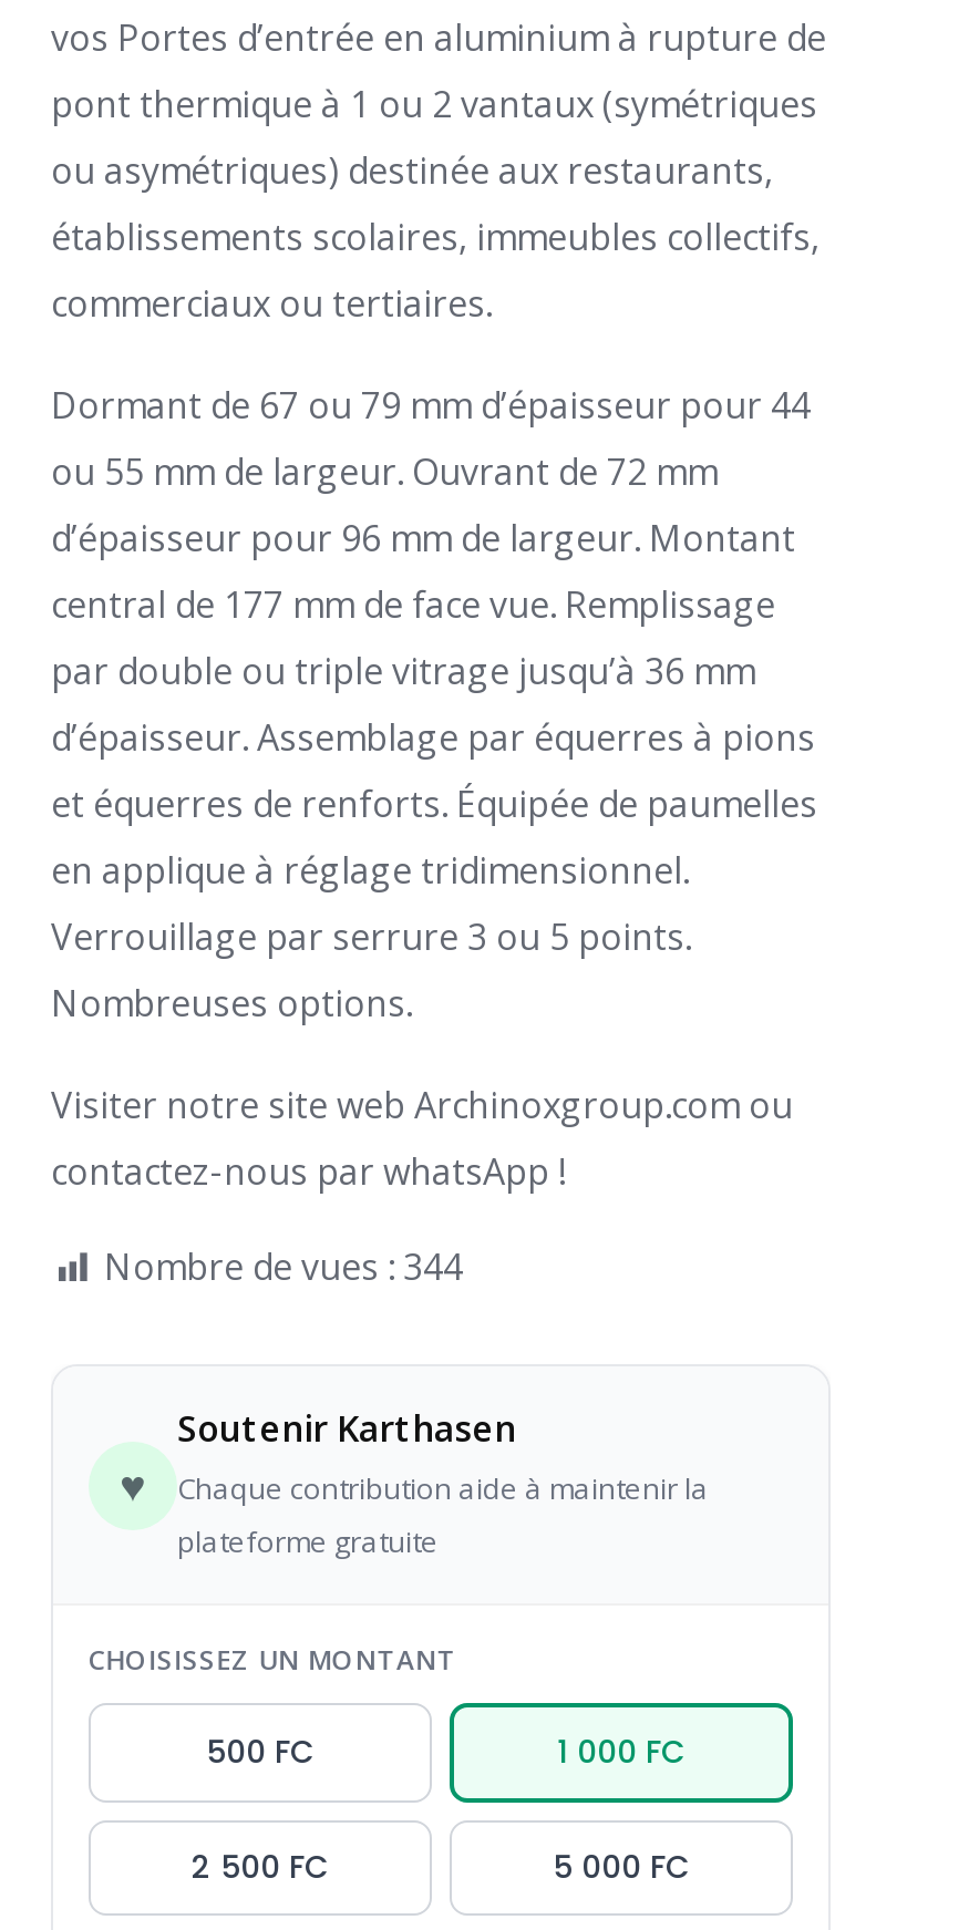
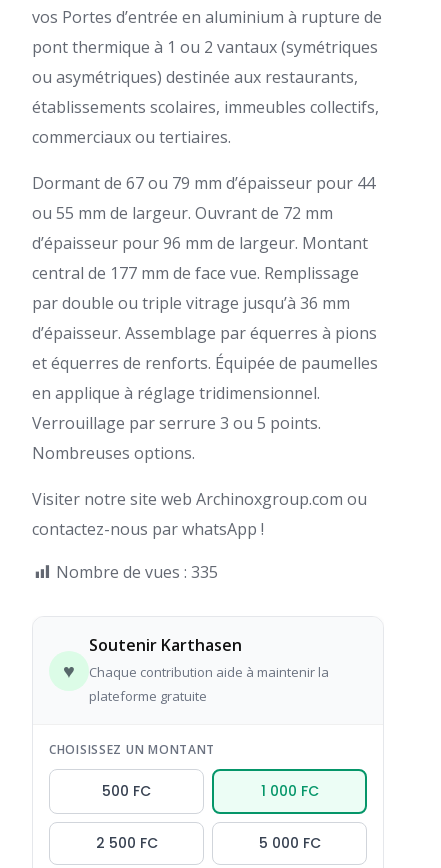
- Nombre de vues : 344
+ Nombre de vues : 335
